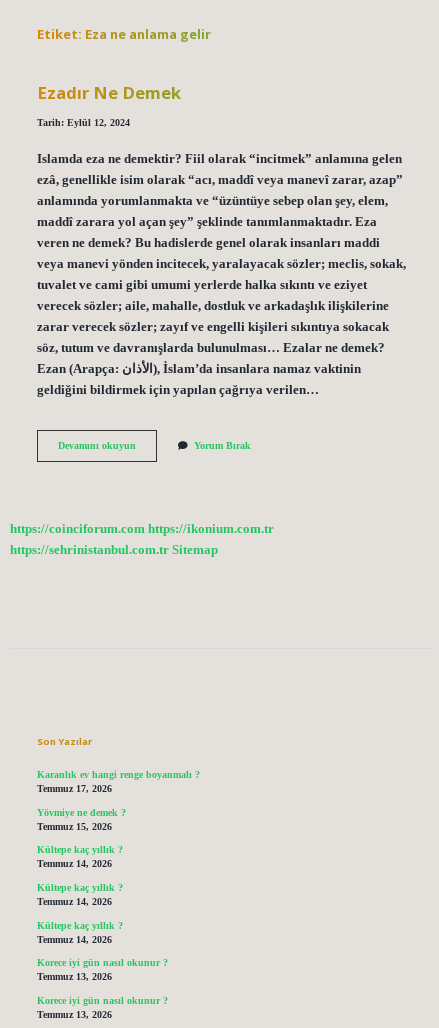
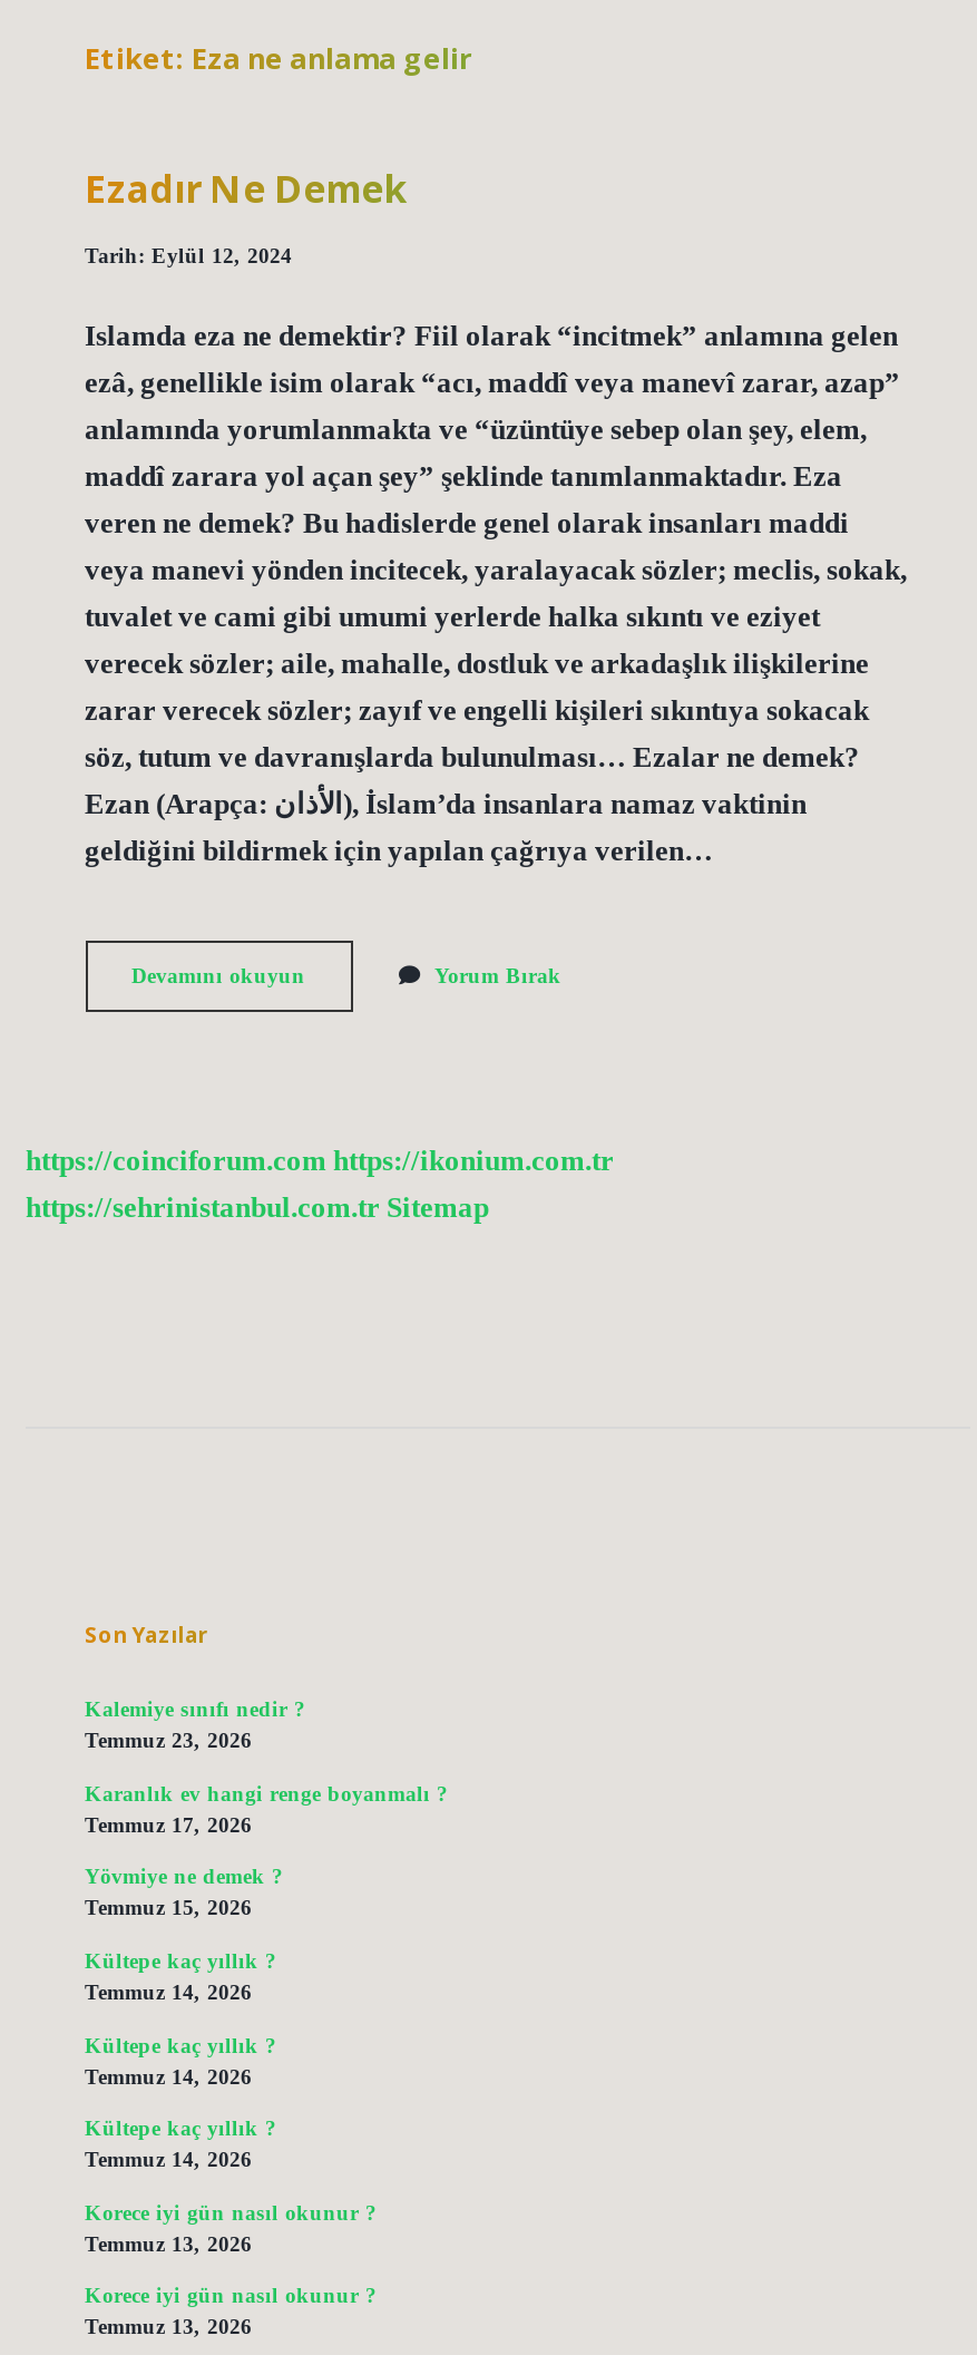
+ Kalemiye sınıfı nedir ?
+ Temmuz 23, 2026
